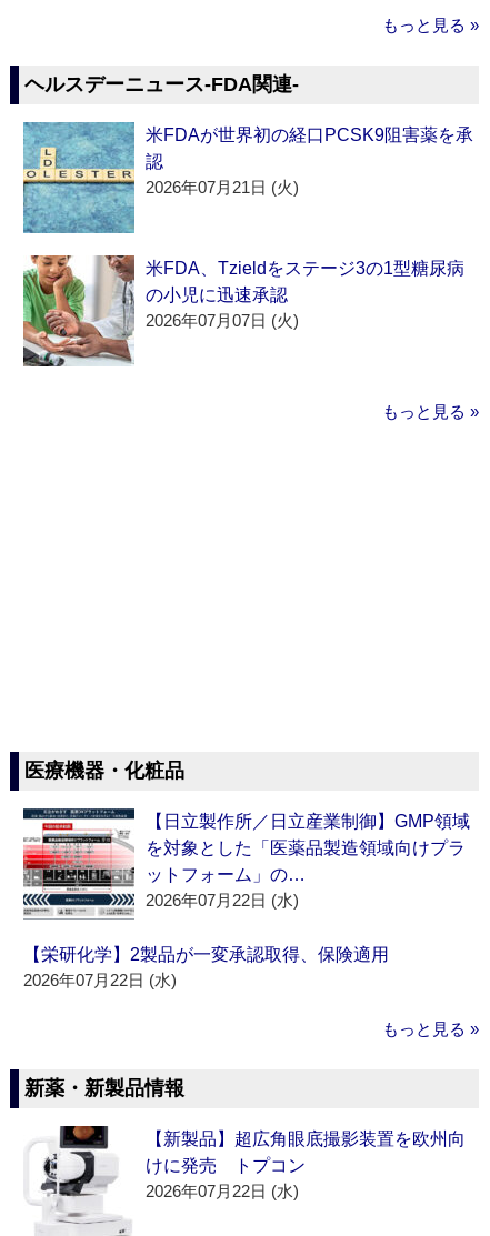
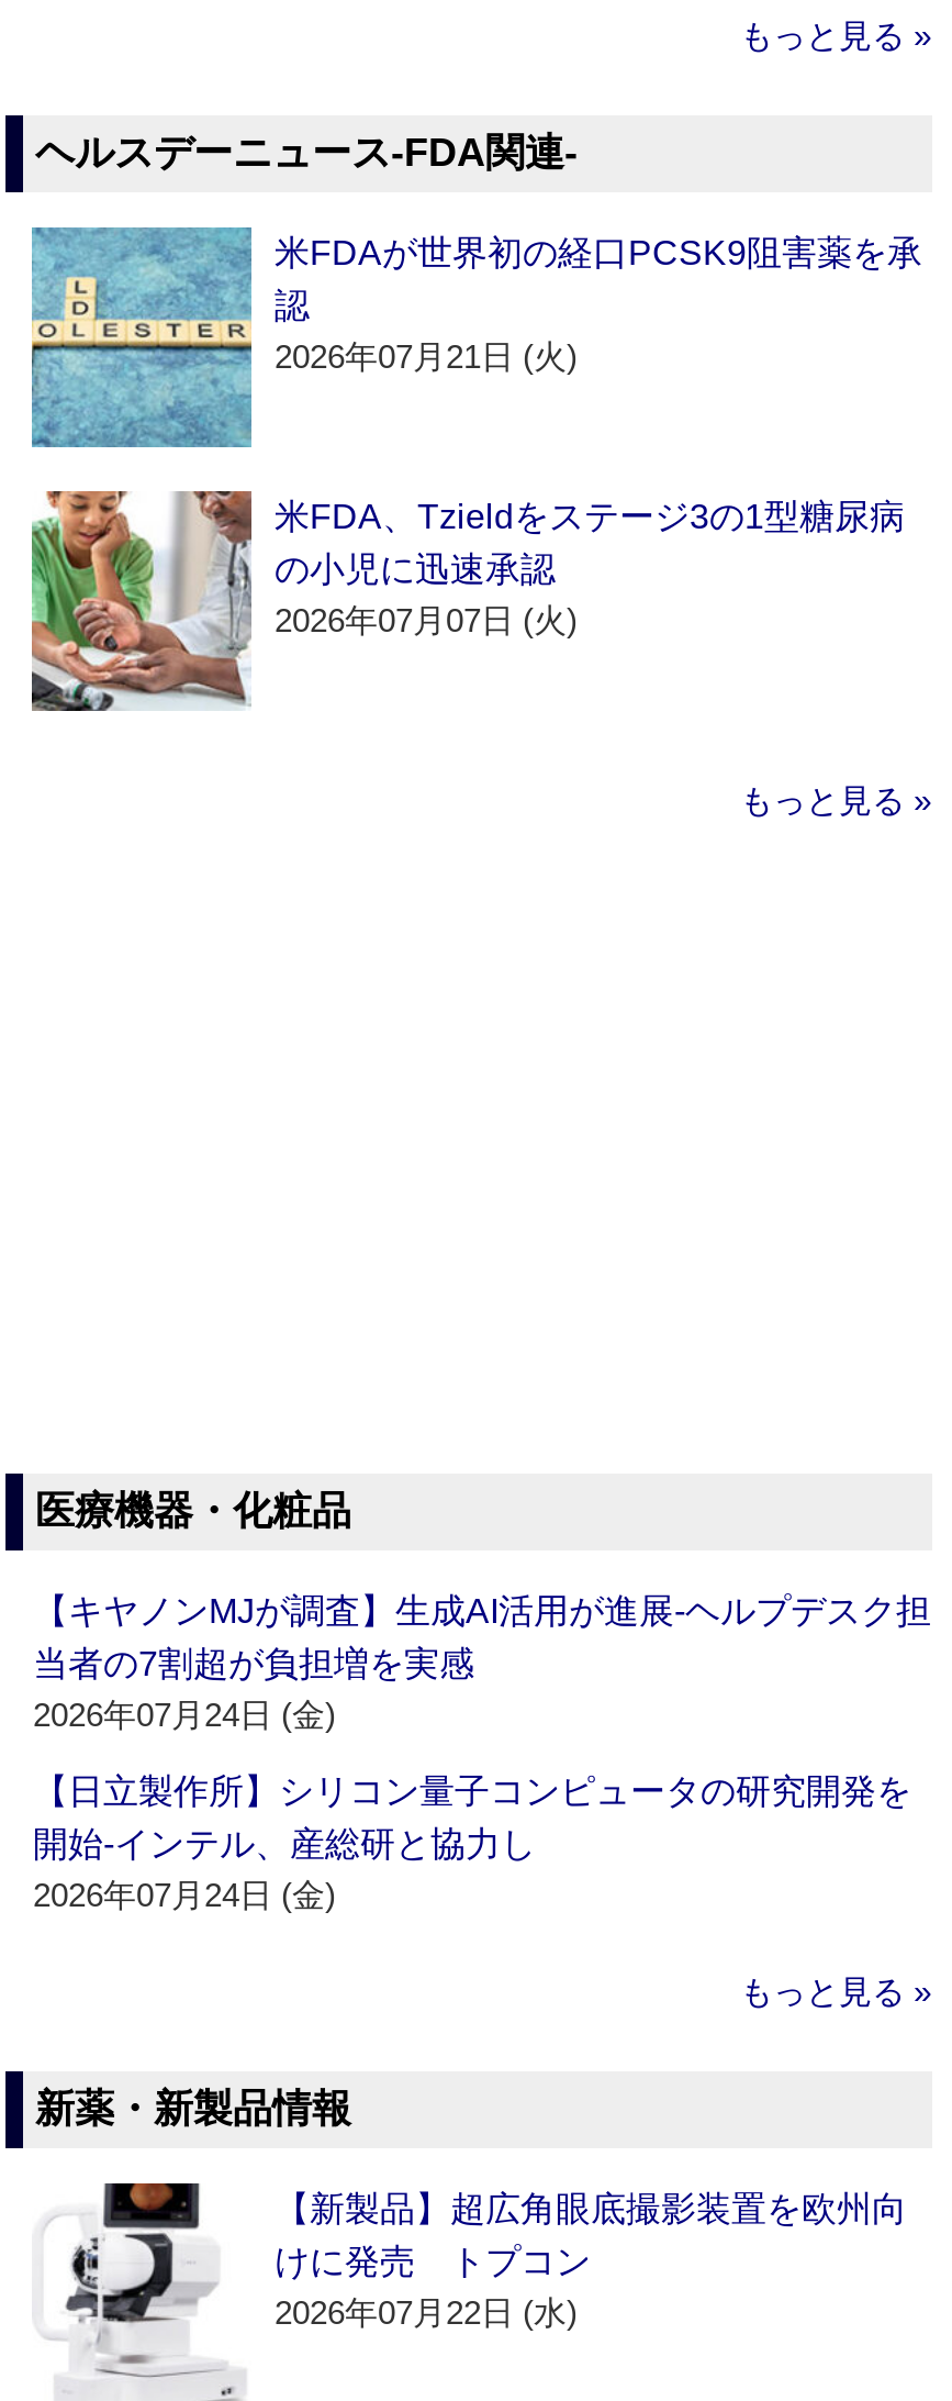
- 【日立製作所／日立産業制御】GMP領域
- を対象とした「医薬品製造領域向けプラ
- ットフォーム」の…
- 2026年07月22日 (水)
+ 【キヤノンMJが調査】生成AI活用が進展‐ヘルプデスク担
+ 当者の7割超が負担増を実感
+ 2026年07月24日 (金)

- 【栄研化学】2製品が一変承認取得、保険適用
- 2026年07月22日 (水)
+ 【日立製作所】シリコン量子コンピュータの研究開発を
+ 開始‐インテル、産総研と協力し
+ 2026年07月24日 (金)
